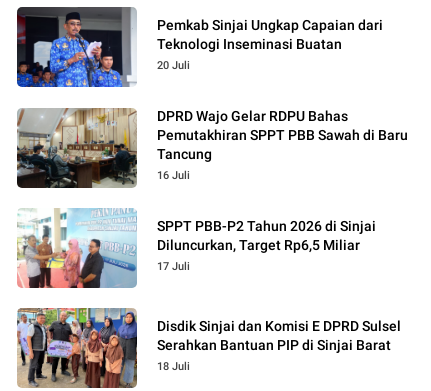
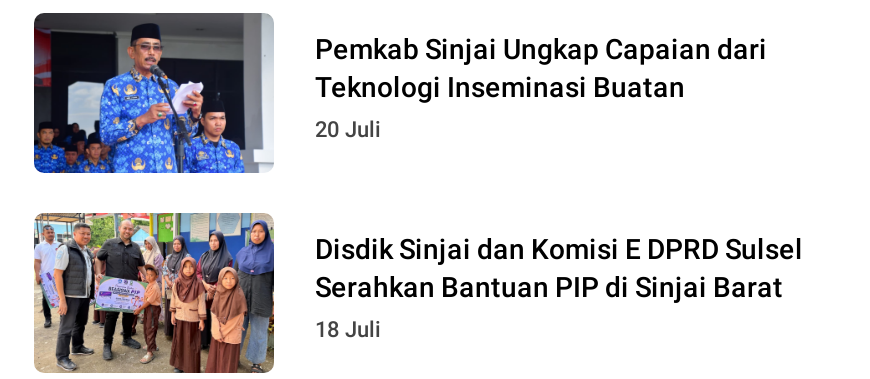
- [image]
- DPRD Wajo Gelar RDPU Bahas
- Pemutakhiran SPPT PBB Sawah di Baru
- Tancung
- 16 Juli
- SPPT PBB-P2 Tahun 2026 di Sinjai
- Diluncurkan, Target Rp6,5 Miliar
- 17 Juli

- [image]
